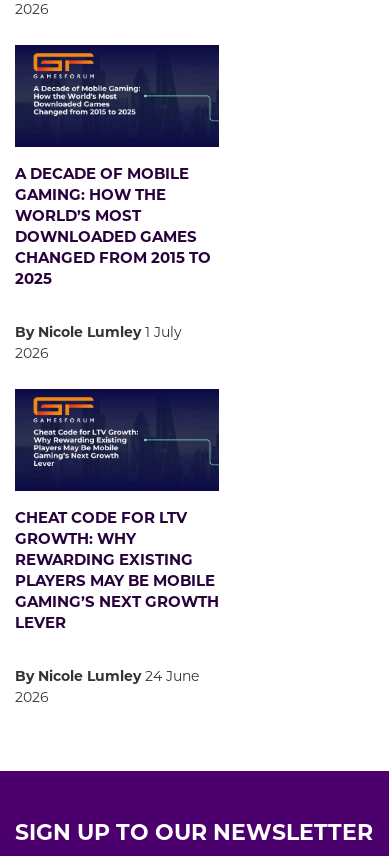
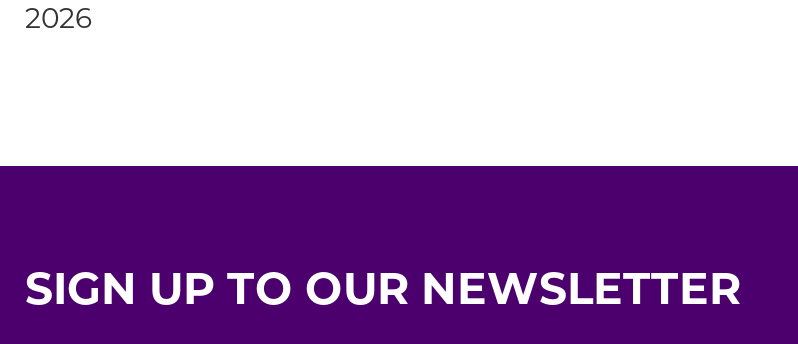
- [image]
- A DECADE OF MOBILE
- GAMING: HOW THE
- WORLD’S MOST
- DOWNLOADED GAMES
- CHANGED FROM 2015 TO
- 2025

- By Nicole Lumley 1 July
- 2026

- [image]
- CHEAT CODE FOR LTV
- GROWTH: WHY
- REWARDING EXISTING
- PLAYERS MAY BE MOBILE
- GAMING’S NEXT GROWTH
- LEVER

- By Nicole Lumley 24 June
- 2026
